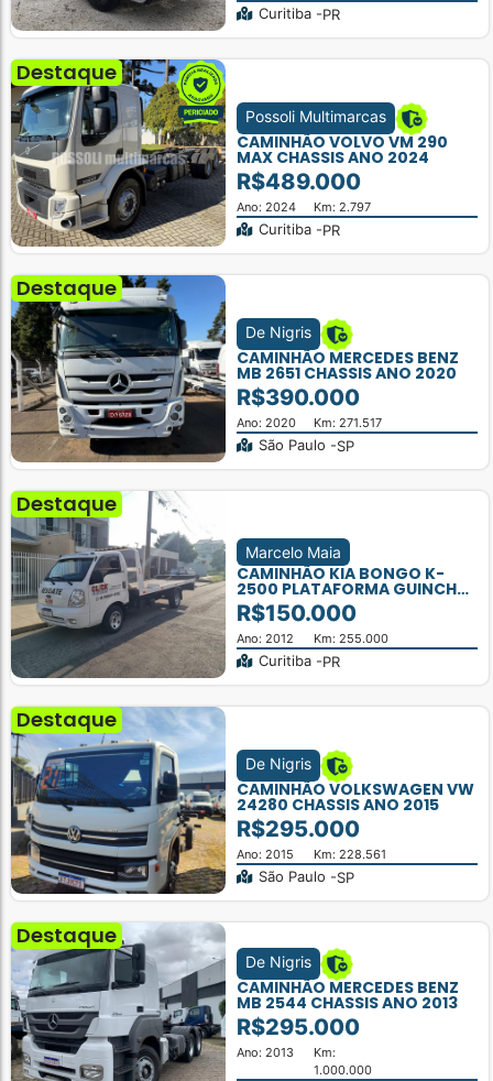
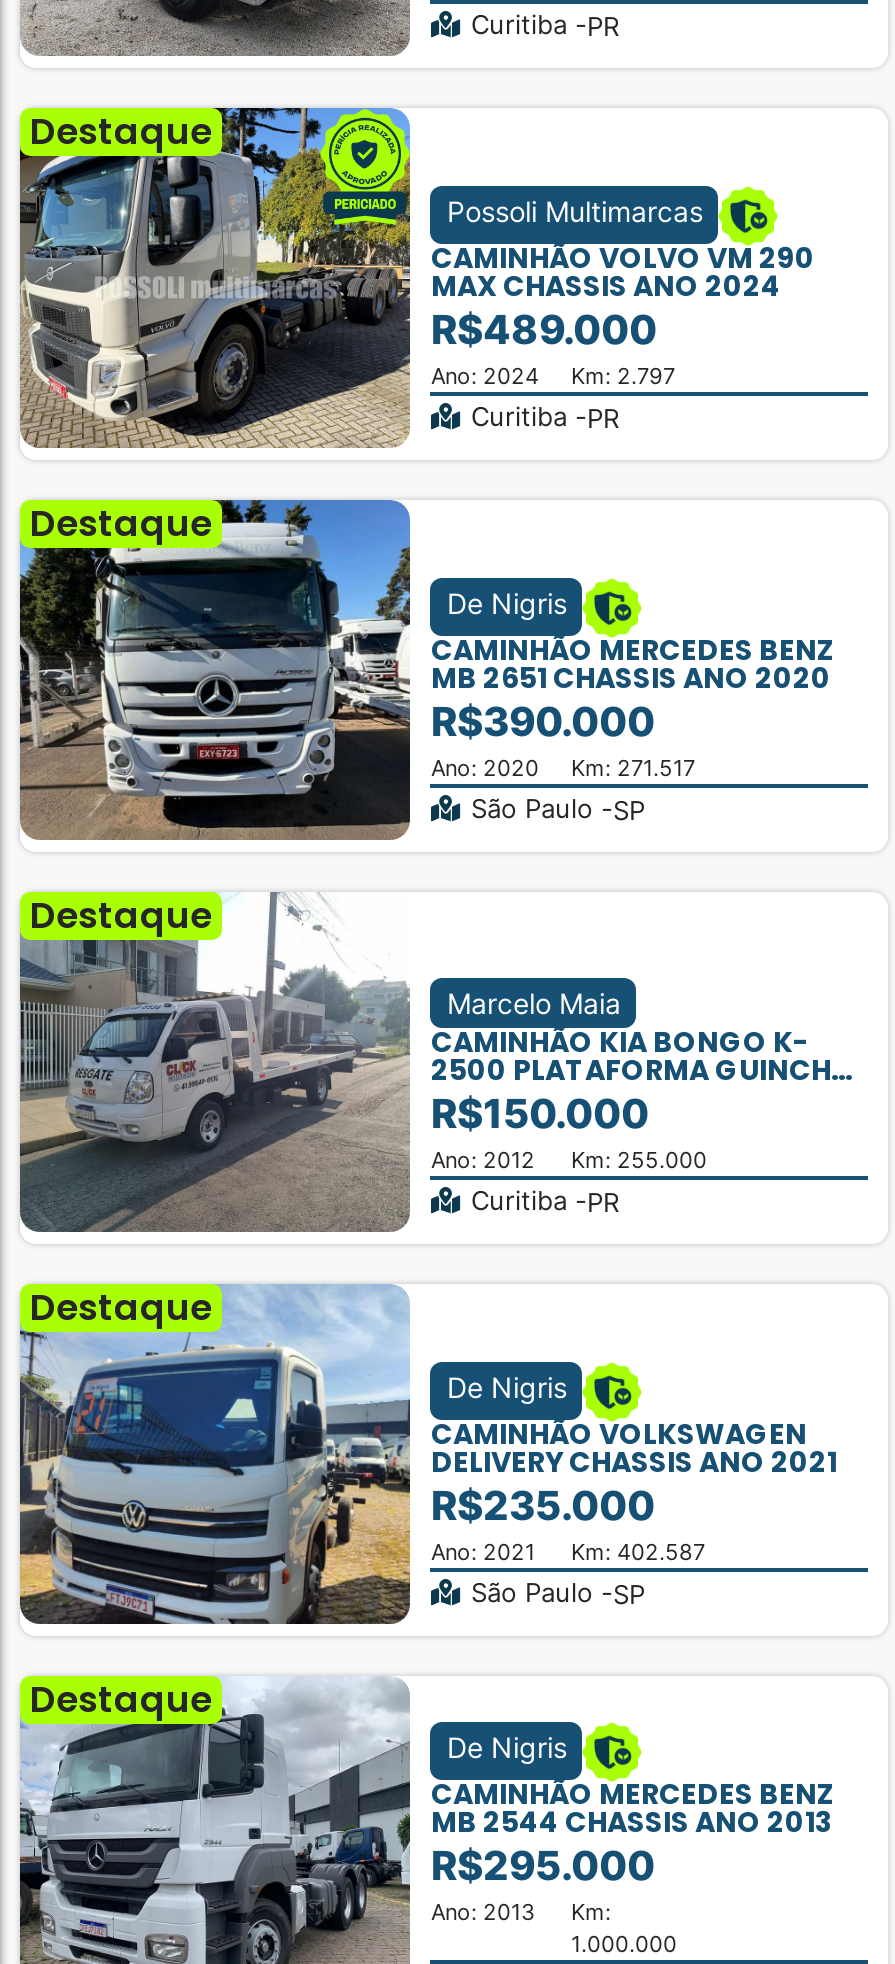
- CAMINHÃO VOLKSWAGEN VW
- 24280 CHASSIS ANO 2015
- R$295.000
- Ano: 2015
- Km: 228.561
+ CAMINHÃO VOLKSWAGEN
+ DELIVERY CHASSIS ANO 2021
+ R$235.000
+ Ano: 2021
+ Km: 402.587
